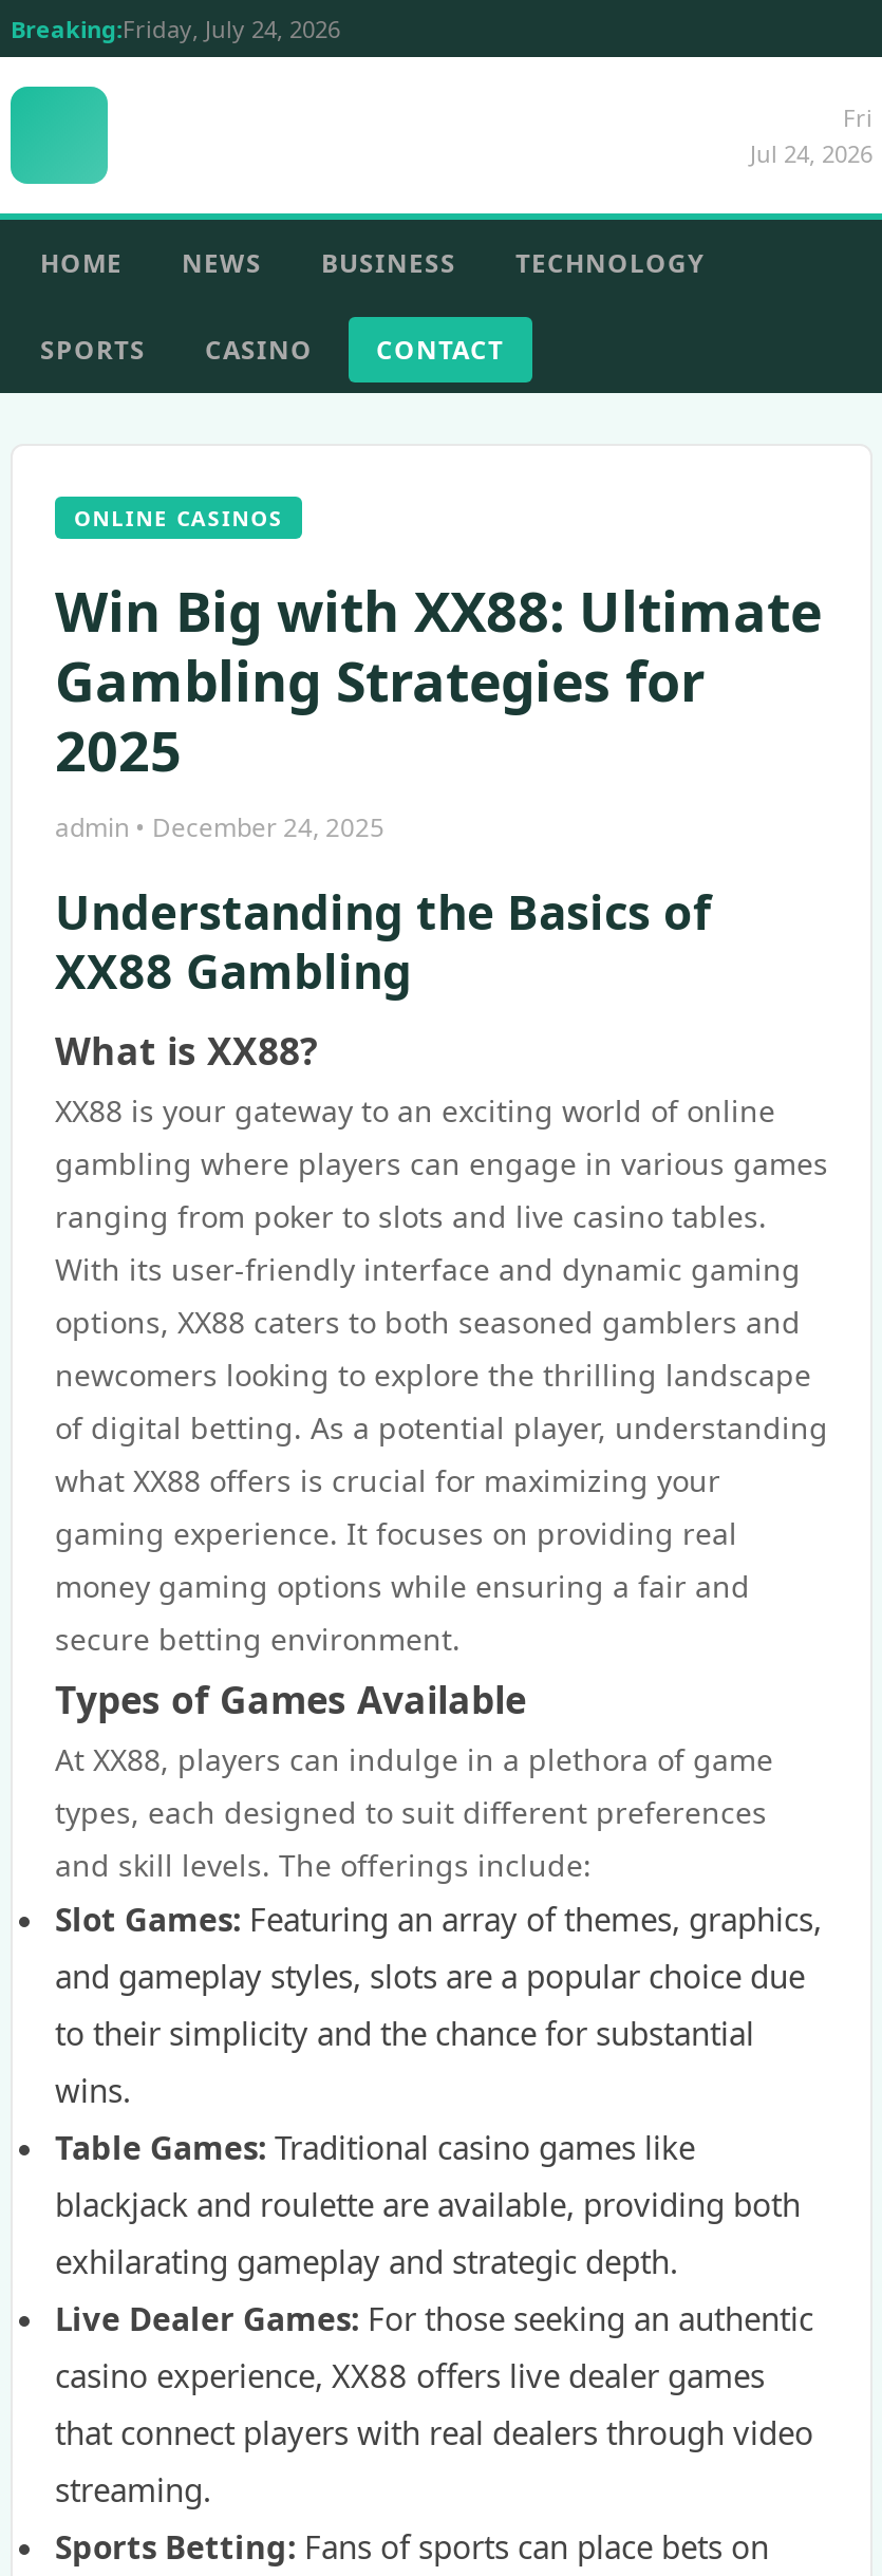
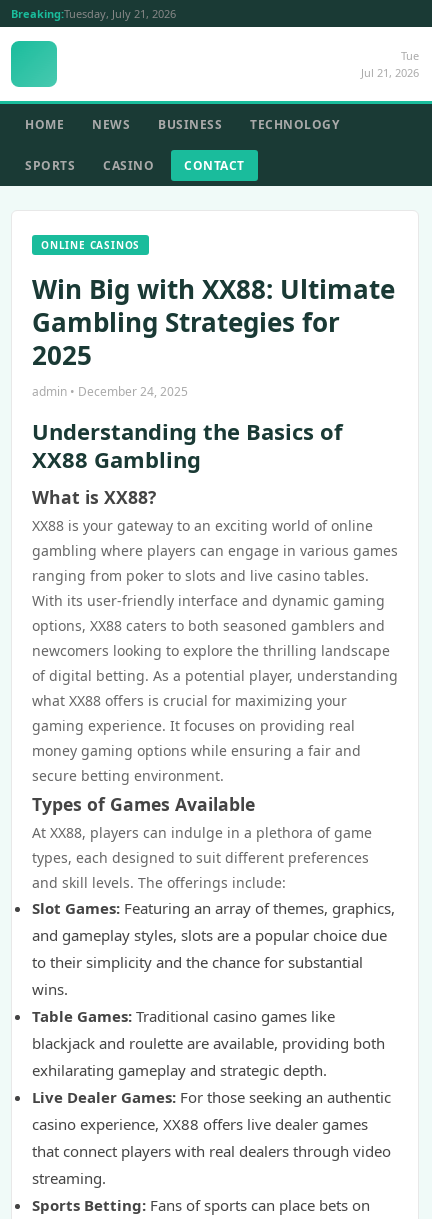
- Breaking:Friday, July 24, 2026
+ Breaking:Tuesday, July 21, 2026

- Fri
- Jul 24, 2026
+ Tue
+ Jul 21, 2026
